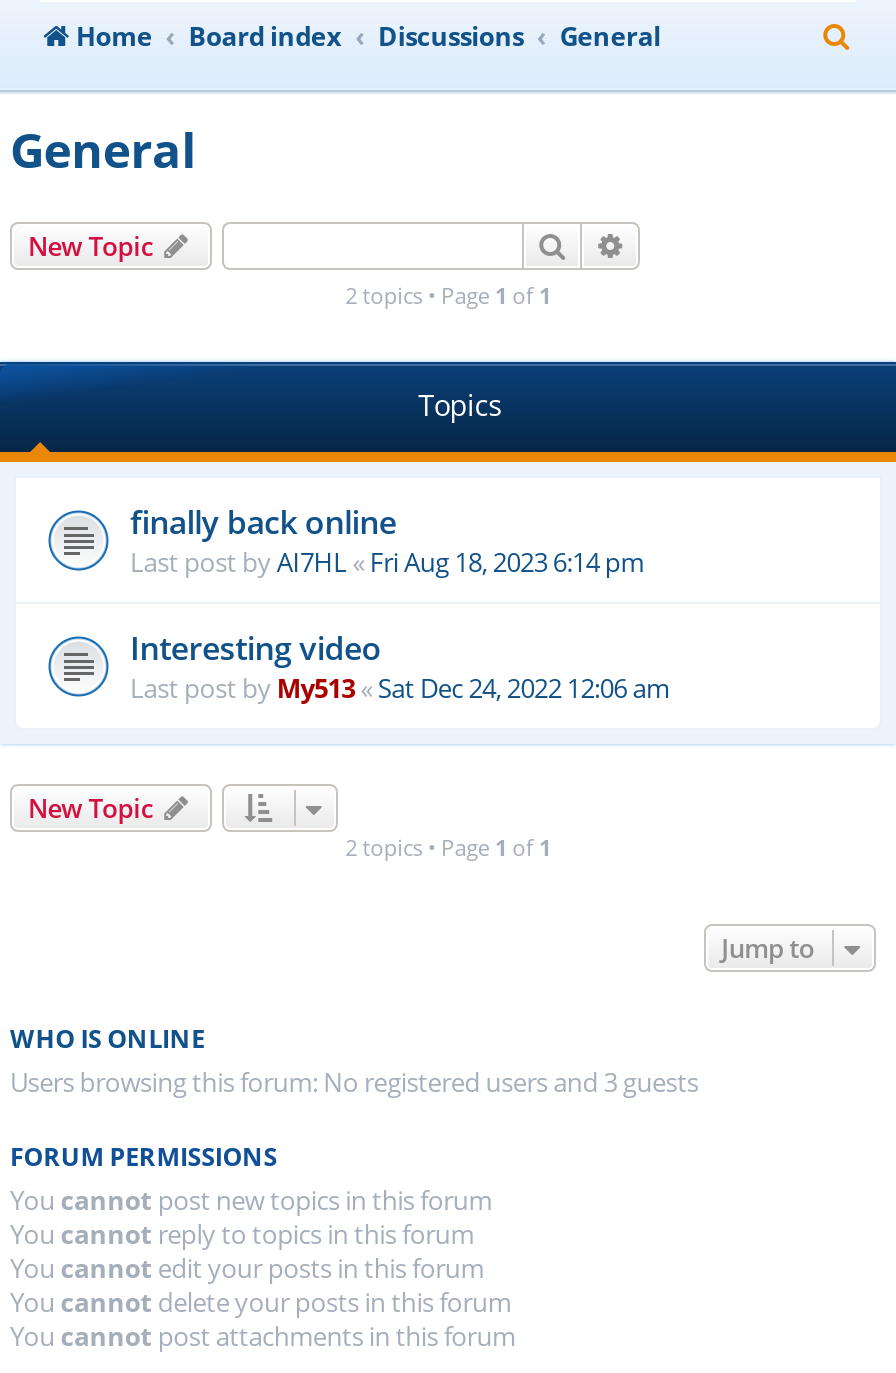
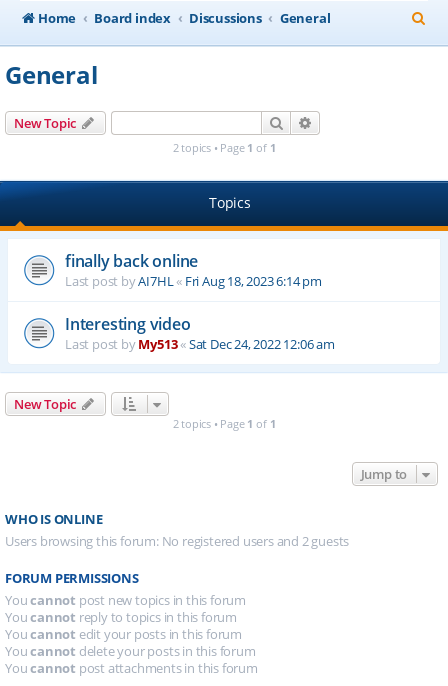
- Users browsing this forum: No registered users and 3 guests
+ Users browsing this forum: No registered users and 2 guests
